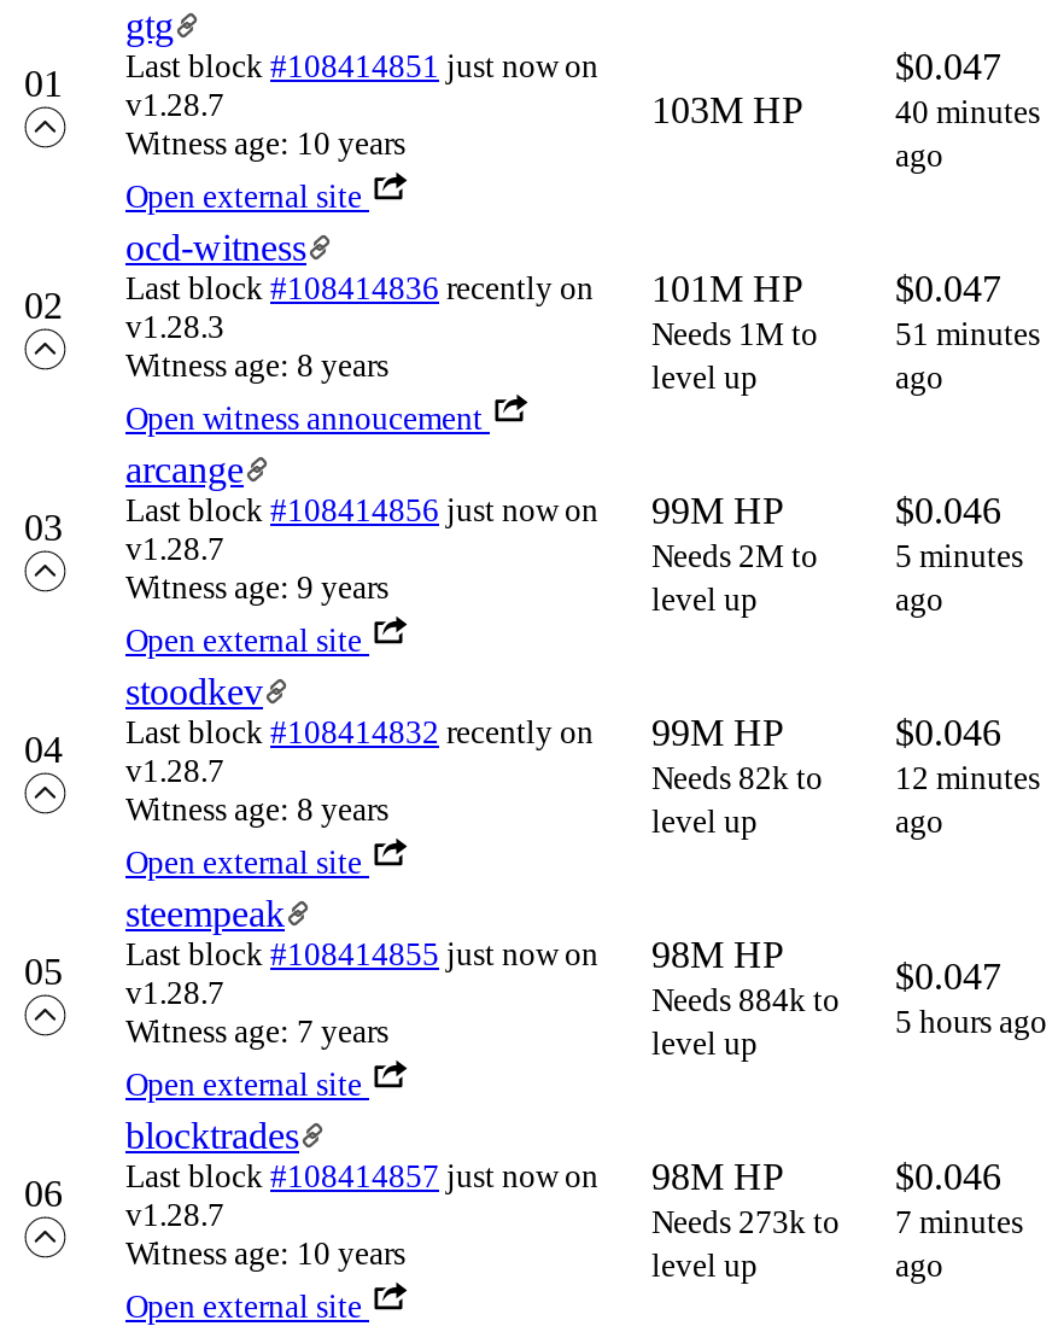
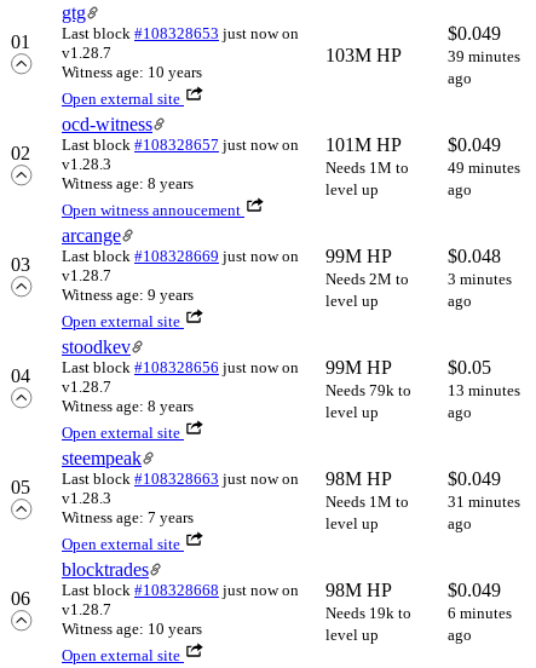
- Last block #108414851 just now on
+ Last block #108328653 just now on

- $0.047
+ $0.049

- 40 minutes
+ 39 minutes

- Last block #108414836 recently on
+ Last block #108328657 just now on

- $0.047
+ $0.049

- 51 minutes
+ 49 minutes

- Last block #108414856 just now on
+ Last block #108328669 just now on

- $0.046
+ $0.048

- 5 minutes
+ 3 minutes

- Last block #108414832 recently on
+ Last block #108328656 just now on

- $0.046
+ $0.05

- Needs 82k to
+ Needs 79k to

- 12 minutes
+ 13 minutes

- Last block #108414855 just now on
- v1.28.7
+ Last block #108328663 just now on
+ v1.28.3

- $0.047
- 5 hours ago
+ $0.049
+ 31 minutes
+ ago

- Needs 884k to
+ Needs 1M to

- Last block #108414857 just now on
+ Last block #108328668 just now on

- $0.046
+ $0.049

- Needs 273k to
+ Needs 19k to

- 7 minutes
+ 6 minutes
